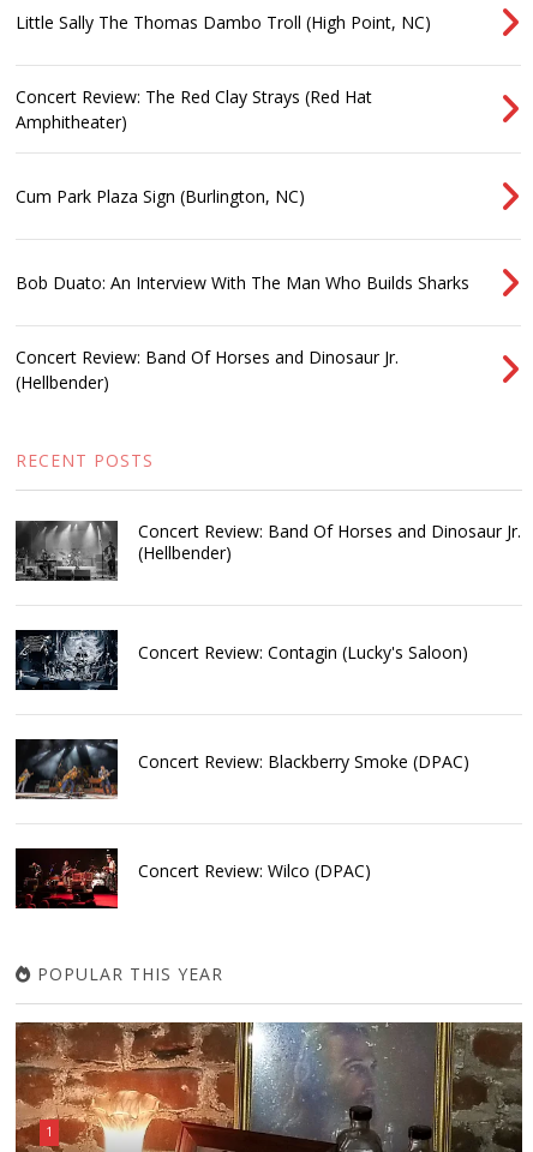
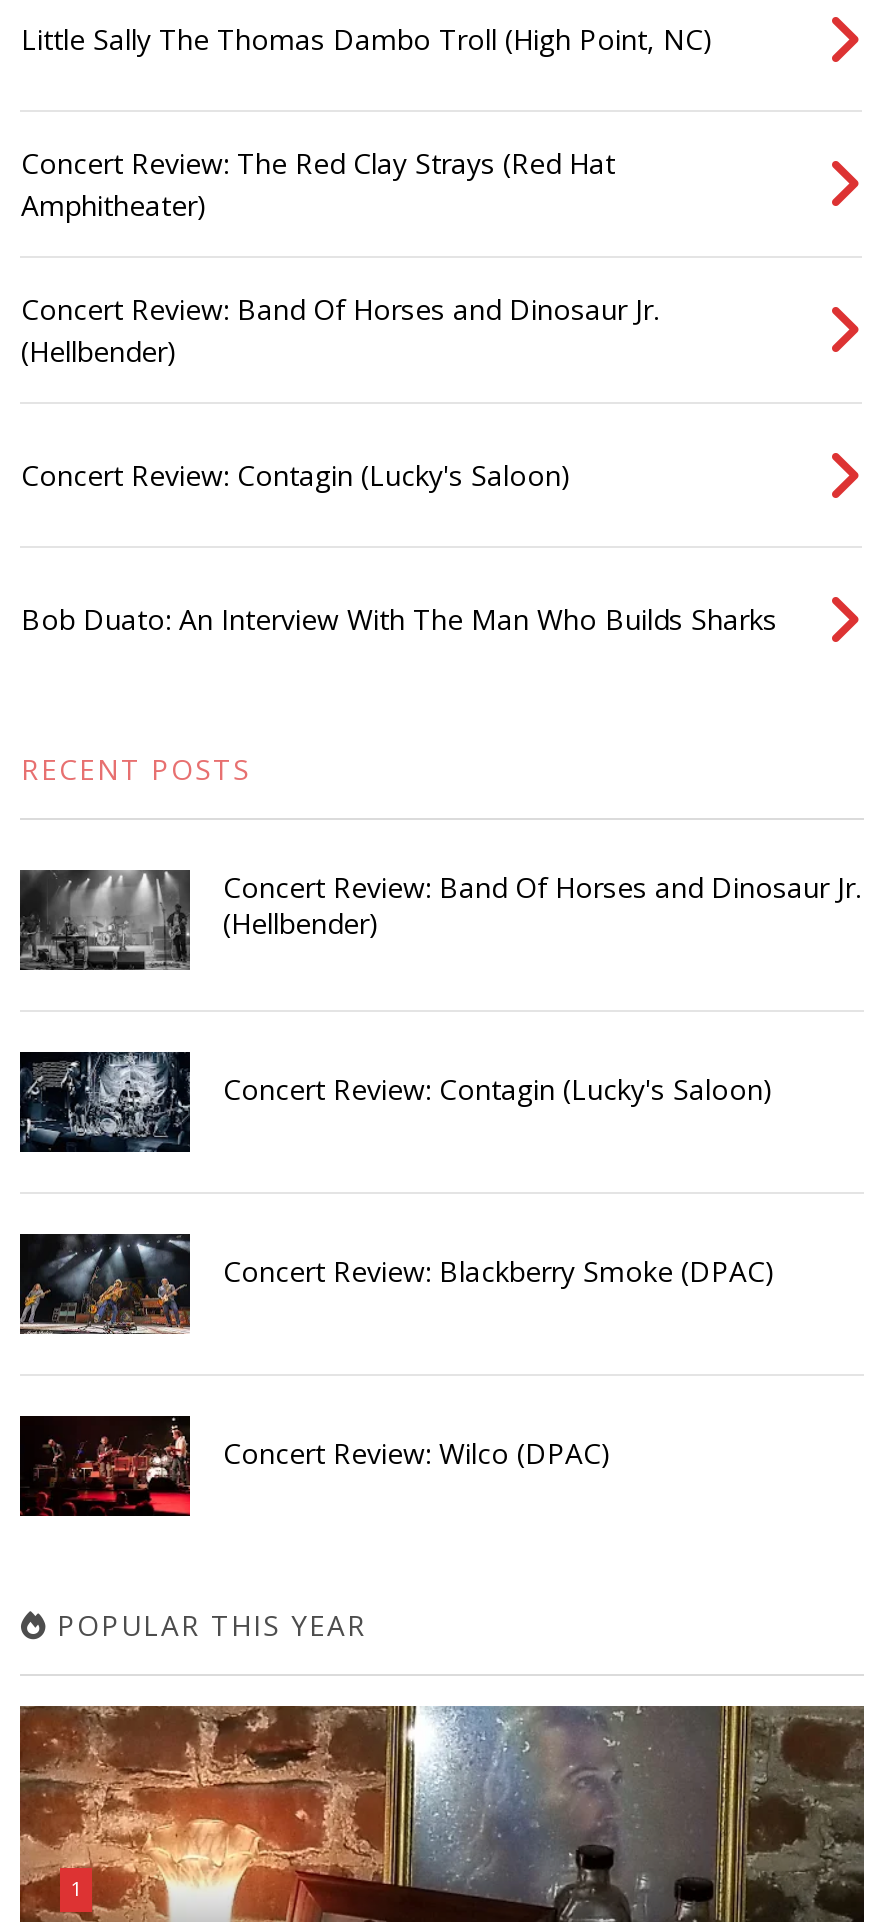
- Cum Park Plaza Sign (Burlington, NC)

moved down: Bob Duato: An Interview With The Man Who Builds Sharks

moved up: Concert Review: Band Of Horses and Dinosaur Jr. | (Hellbender)

+ Concert Review: Contagin (Lucky's Saloon)
